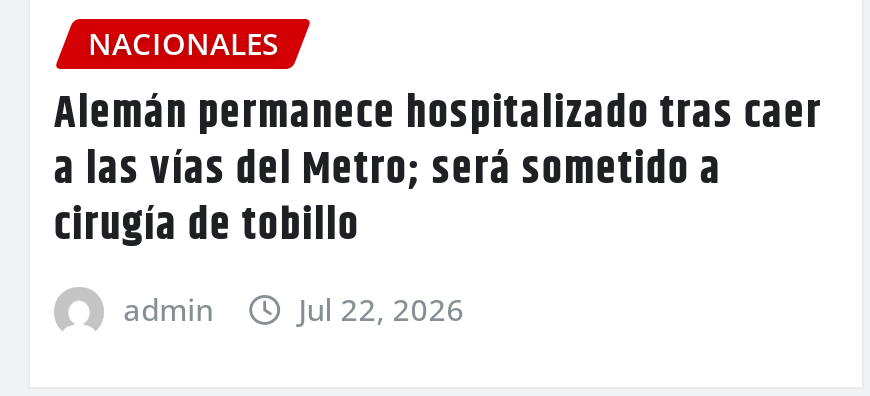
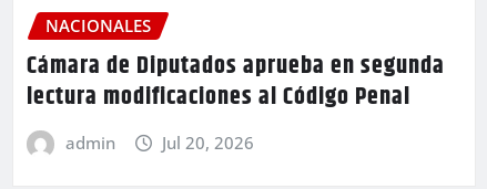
- Alemán permanece hospitalizado tras caer
- a las vías del Metro; será sometido a
- cirugía de tobillo
+ Cámara de Diputados aprueba en segunda
+ lectura modificaciones al Código Penal

- Jul 22, 2026
+ Jul 20, 2026
